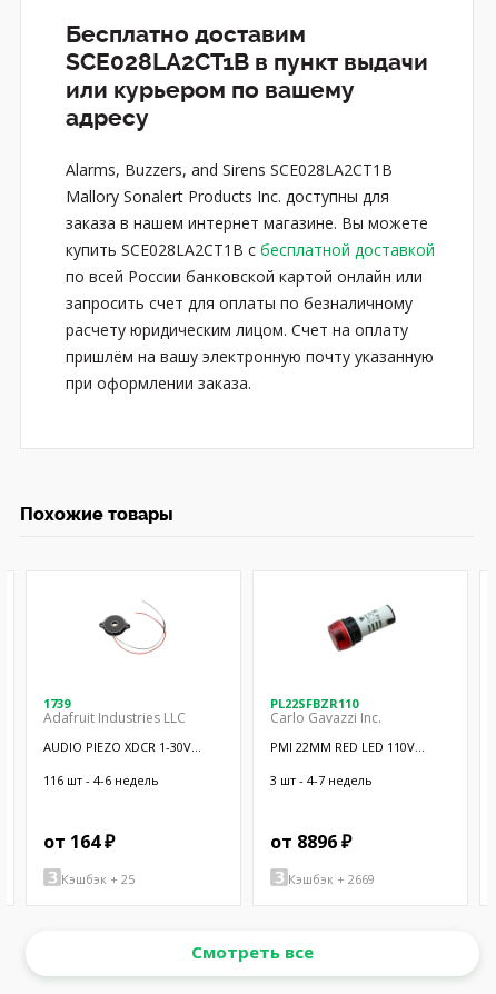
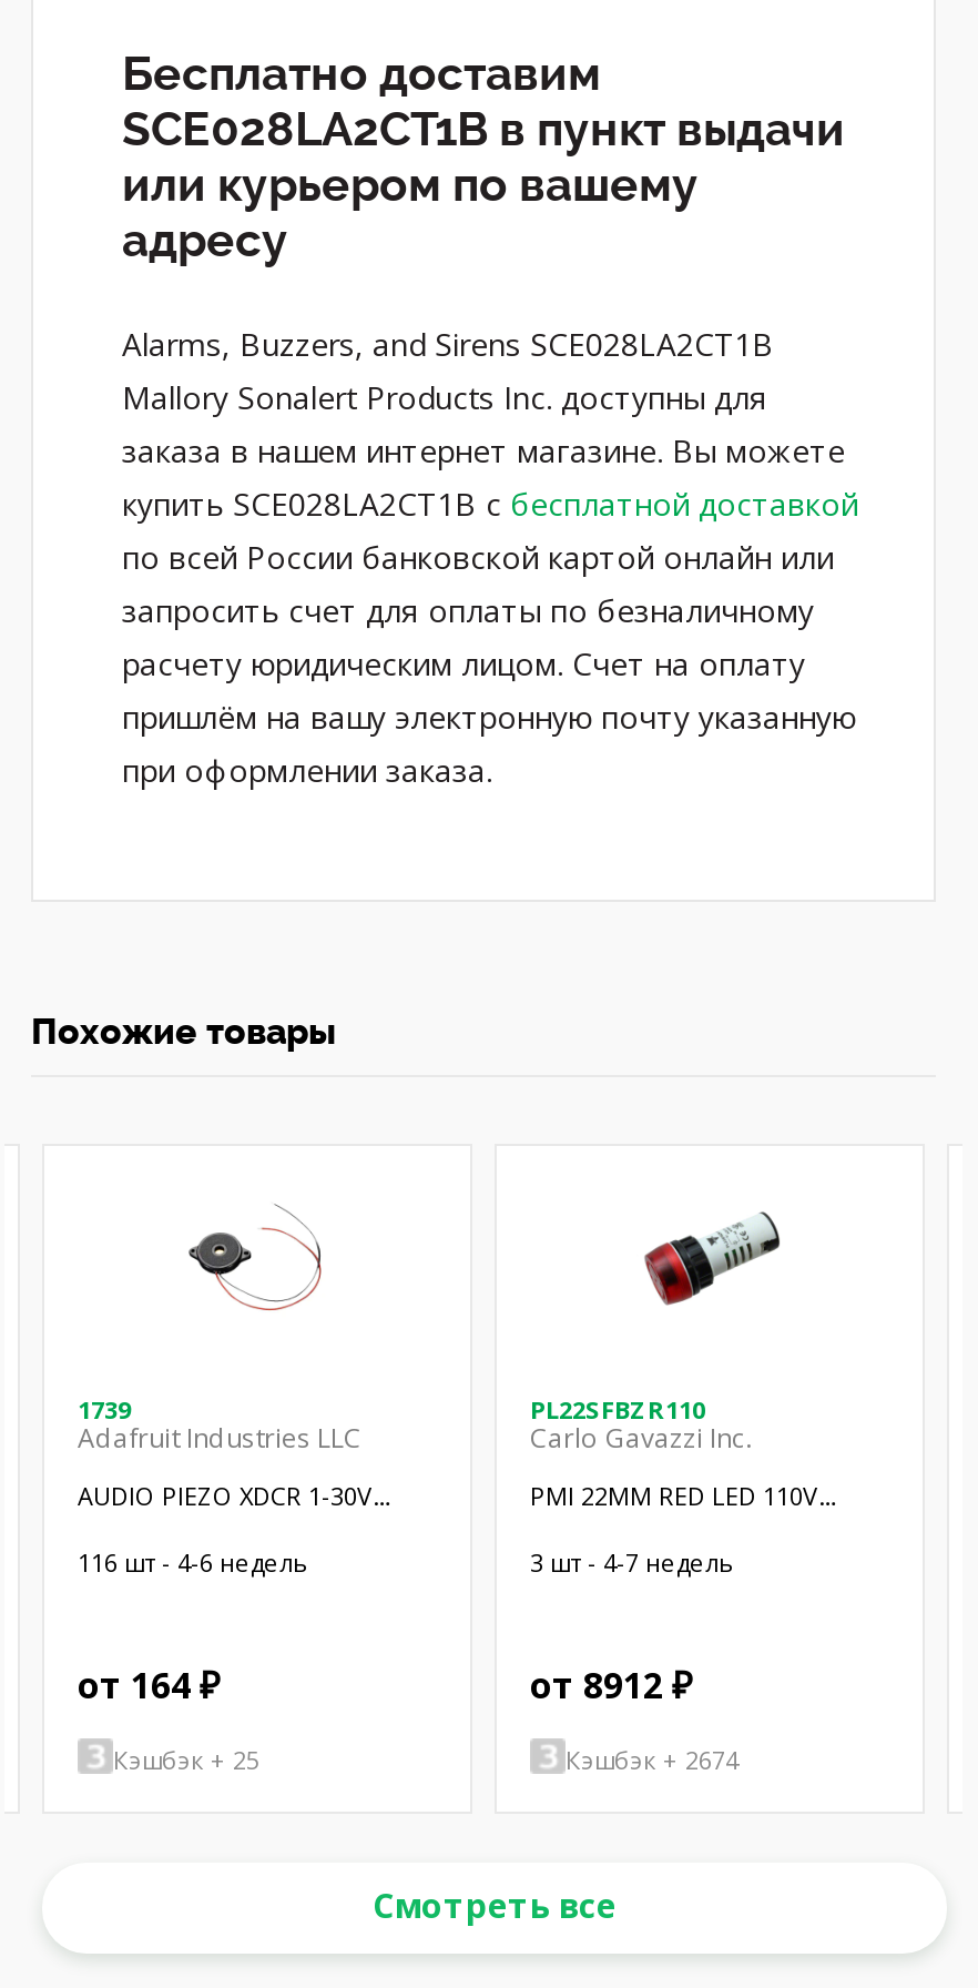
- от 8896 ₽
+ от 8912 ₽

- Кэшбэк + 2669
+ Кэшбэк + 2674
